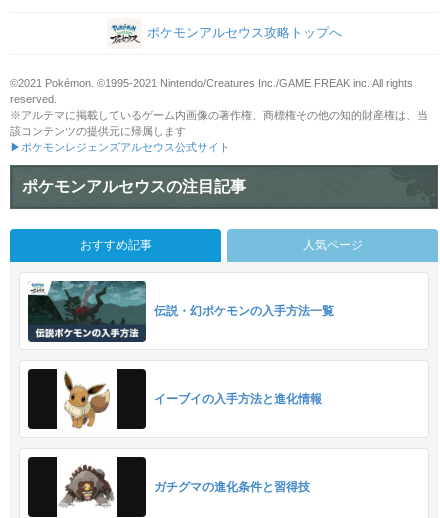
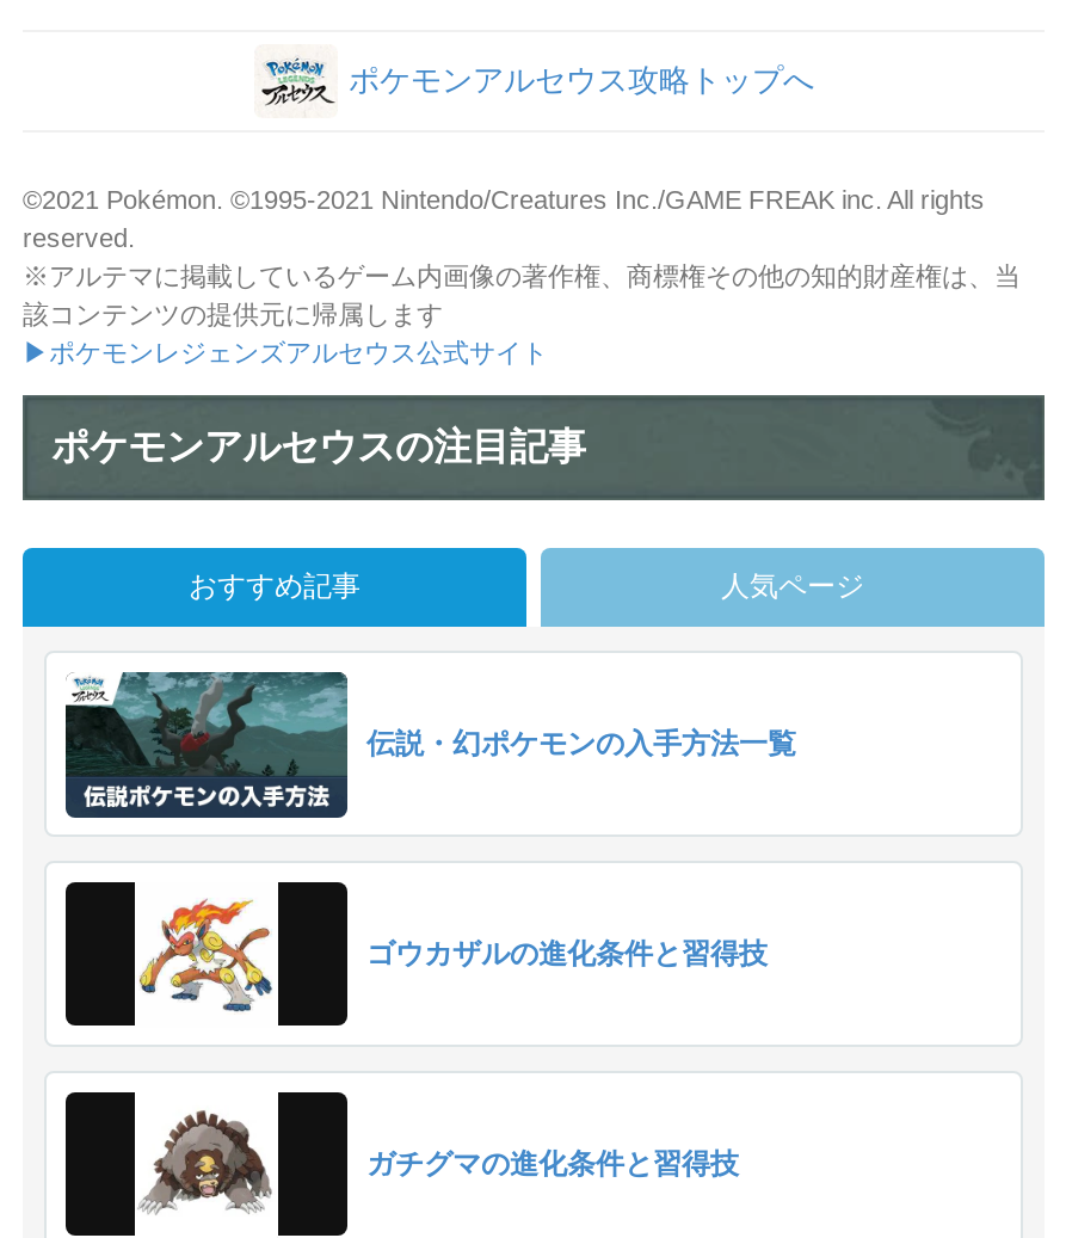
- [image]
- イーブイの入手方法と進化情報
+ [image]
+ ゴウカザルの進化条件と習得技
